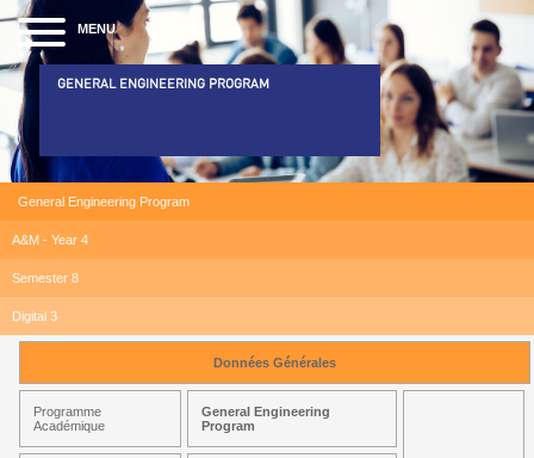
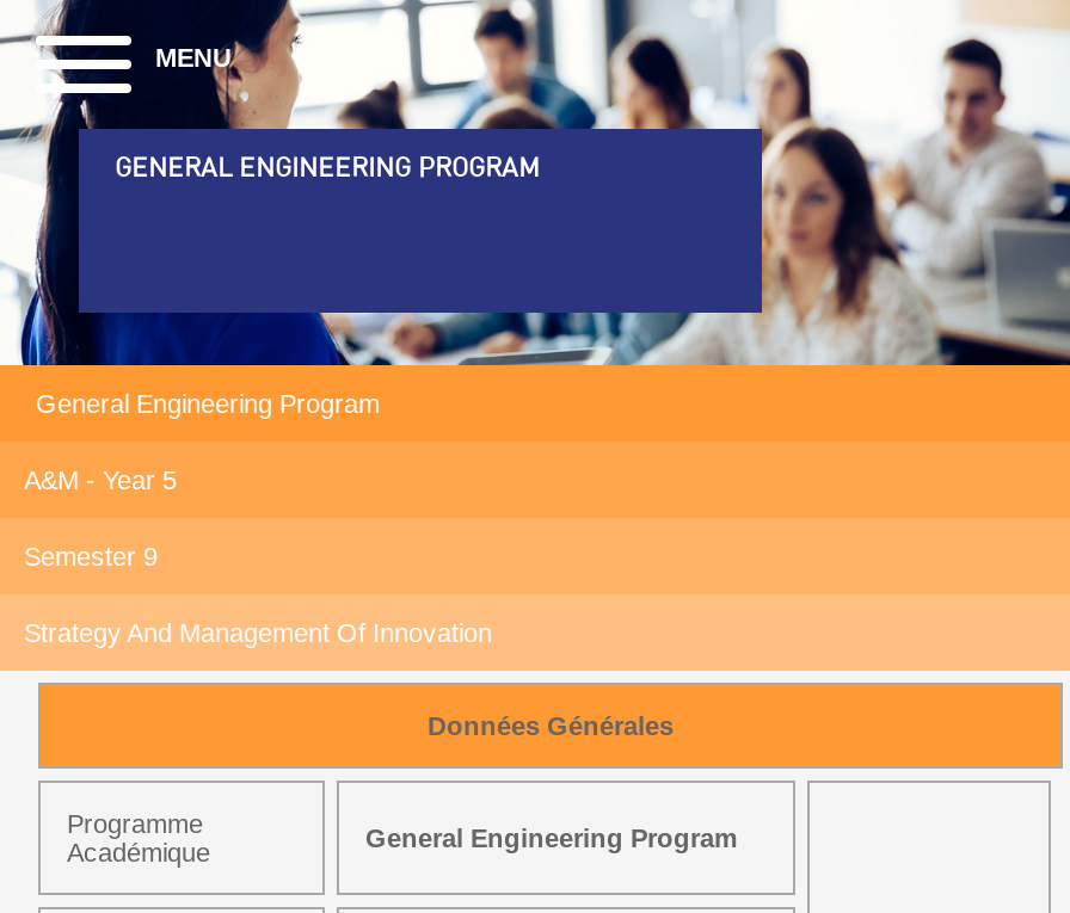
- A&M - Year 4
+ A&M - Year 5

- Semester 8
+ Semester 9

- Digital 3
+ Strategy And Management Of Innovation
